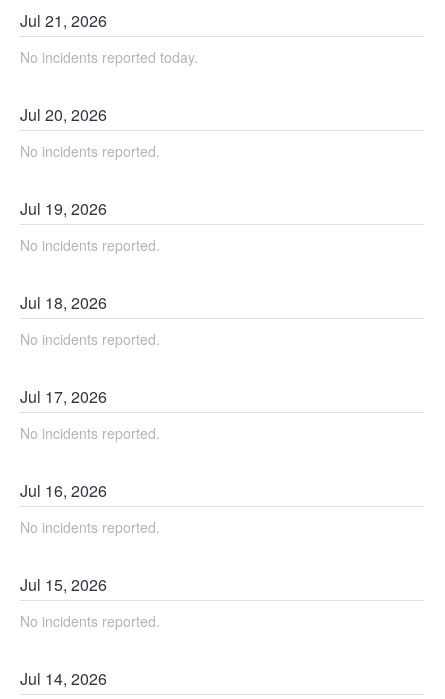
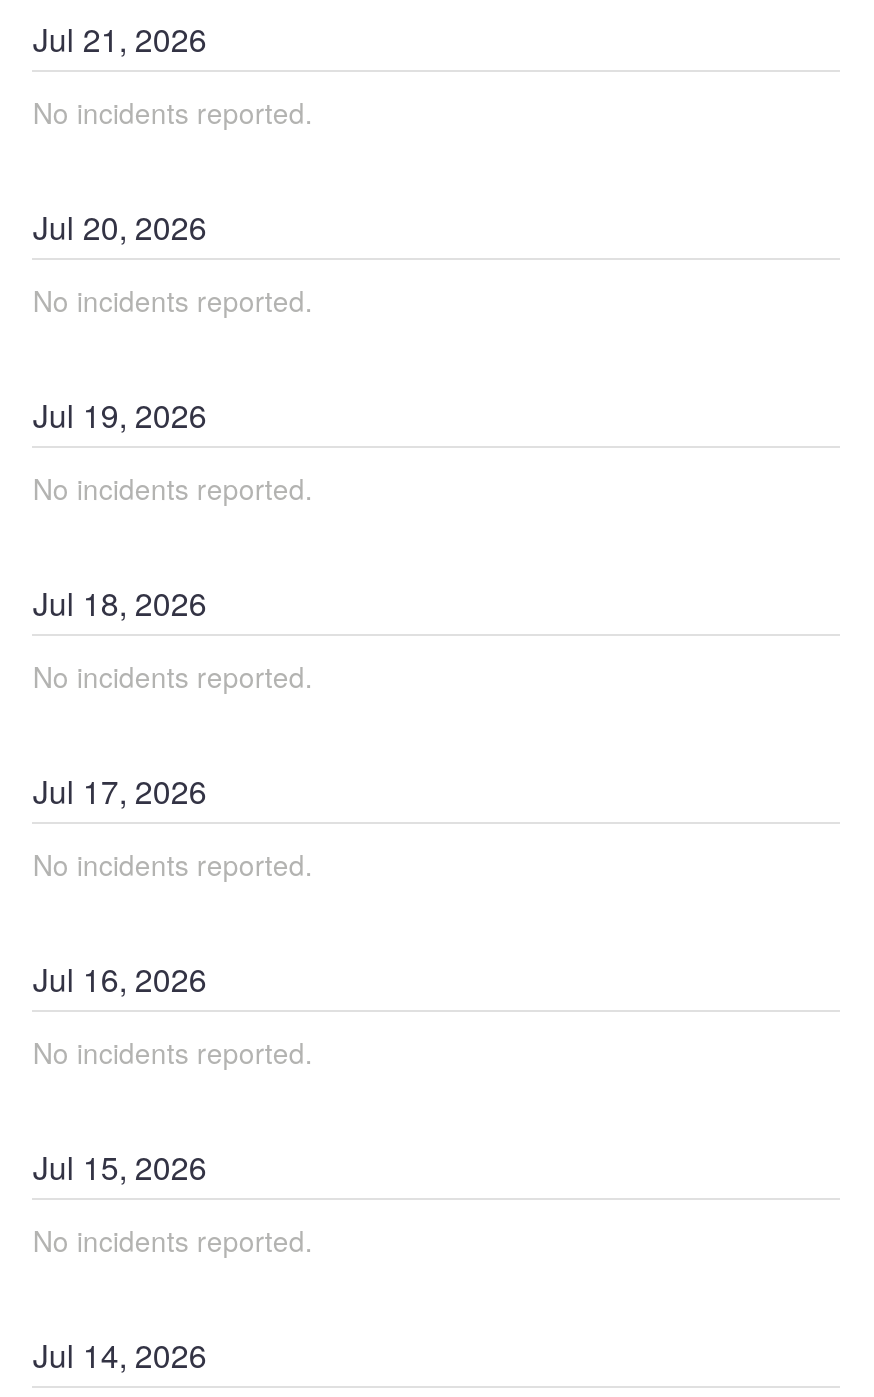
- No incidents reported today.
+ No incidents reported.
